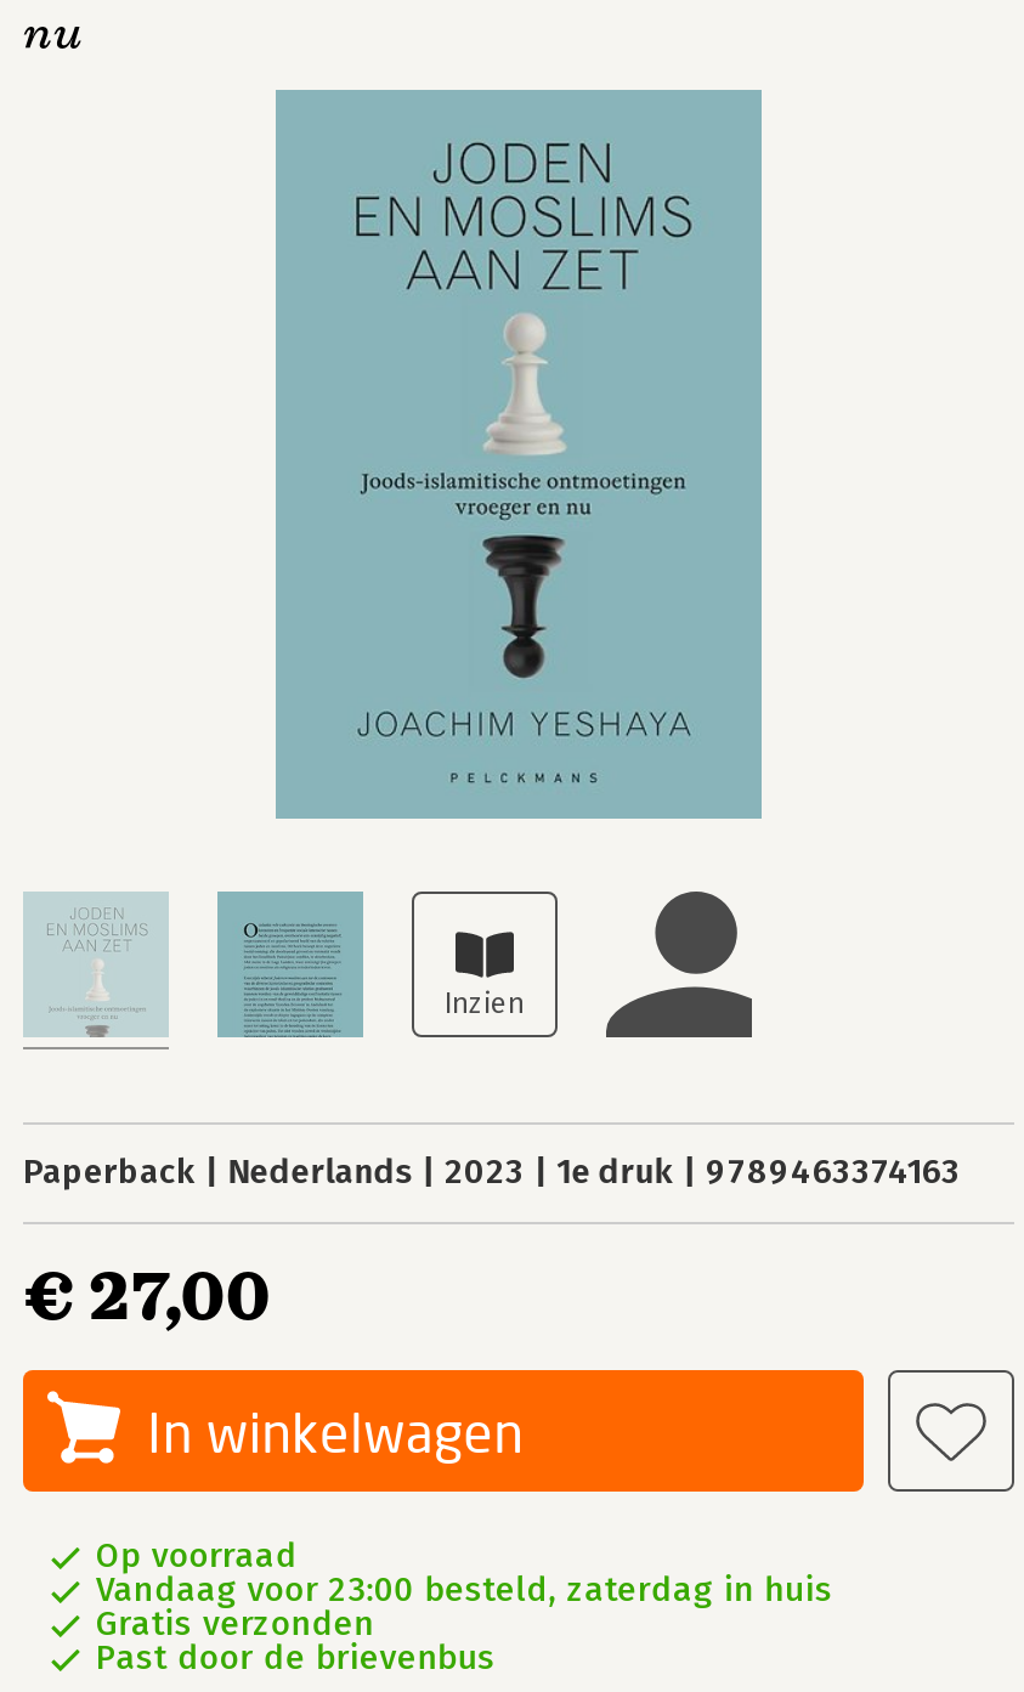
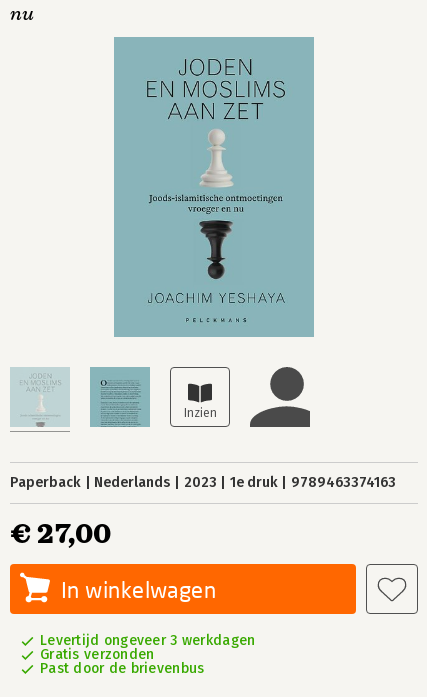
- Op voorraad
- Vandaag voor 23:00 besteld, zaterdag in huis
+ Levertijd ongeveer 3 werkdagen
